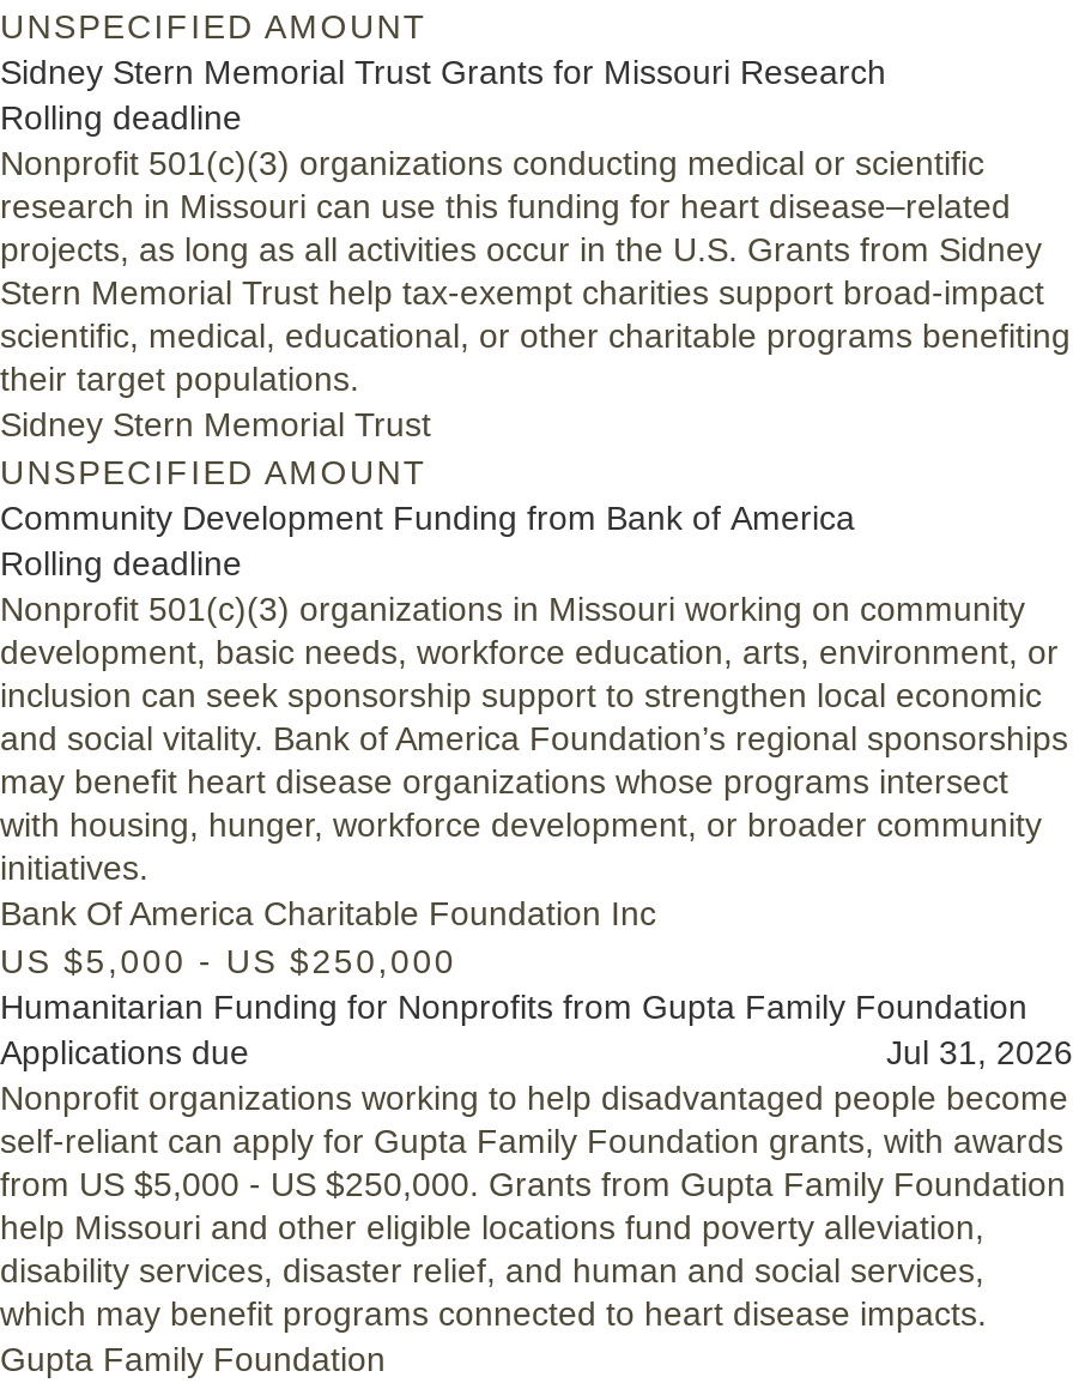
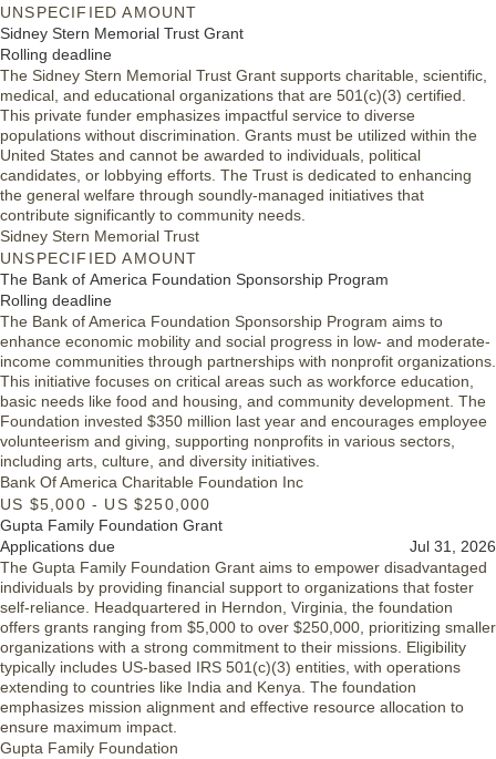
- Sidney Stern Memorial Trust Grants for Missouri Research
+ Sidney Stern Memorial Trust Grant

- Nonprofit 501(c)(3) organizations conducting medical or scientific
- research in Missouri can use this funding for heart disease–related
- projects, as long as all activities occur in the U.S. Grants from Sidney
- Stern Memorial Trust help tax-exempt charities support broad-impact
- scientific, medical, educational, or other charitable programs benefiting
- their target populations.
+ The Sidney Stern Memorial Trust Grant supports charitable, scientific,
+ medical, and educational organizations that are 501(c)(3) certified.
+ This private funder emphasizes impactful service to diverse
+ populations without discrimination. Grants must be utilized within the
+ United States and cannot be awarded to individuals, political
+ candidates, or lobbying efforts. The Trust is dedicated to enhancing
+ the general welfare through soundly-managed initiatives that
+ contribute significantly to community needs.

- Community Development Funding from Bank of America
+ The Bank of America Foundation Sponsorship Program

- Nonprofit 501(c)(3) organizations in Missouri working on community
- development, basic needs, workforce education, arts, environment, or
- inclusion can seek sponsorship support to strengthen local economic
- and social vitality. Bank of America Foundation’s regional sponsorships
- may benefit heart disease organizations whose programs intersect
- with housing, hunger, workforce development, or broader community
- initiatives.
+ The Bank of America Foundation Sponsorship Program aims to
+ enhance economic mobility and social progress in low- and moderate-
+ income communities through partnerships with nonprofit organizations.
+ This initiative focuses on critical areas such as workforce education,
+ basic needs like food and housing, and community development. The
+ Foundation invested $350 million last year and encourages employee
+ volunteerism and giving, supporting nonprofits in various sectors,
+ including arts, culture, and diversity initiatives.

- Humanitarian Funding for Nonprofits from Gupta Family Foundation
+ Gupta Family Foundation Grant

- Nonprofit organizations working to help disadvantaged people become
- self-reliant can apply for Gupta Family Foundation grants, with awards
- from US $5,000 - US $250,000. Grants from Gupta Family Foundation
- help Missouri and other eligible locations fund poverty alleviation,
- disability services, disaster relief, and human and social services,
- which may benefit programs connected to heart disease impacts.
+ The Gupta Family Foundation Grant aims to empower disadvantaged
+ individuals by providing financial support to organizations that foster
+ self-reliance. Headquartered in Herndon, Virginia, the foundation
+ offers grants ranging from $5,000 to over $250,000, prioritizing smaller
+ organizations with a strong commitment to their missions. Eligibility
+ typically includes US-based IRS 501(c)(3) entities, with operations
+ extending to countries like India and Kenya. The foundation
+ emphasizes mission alignment and effective resource allocation to
+ ensure maximum impact.
